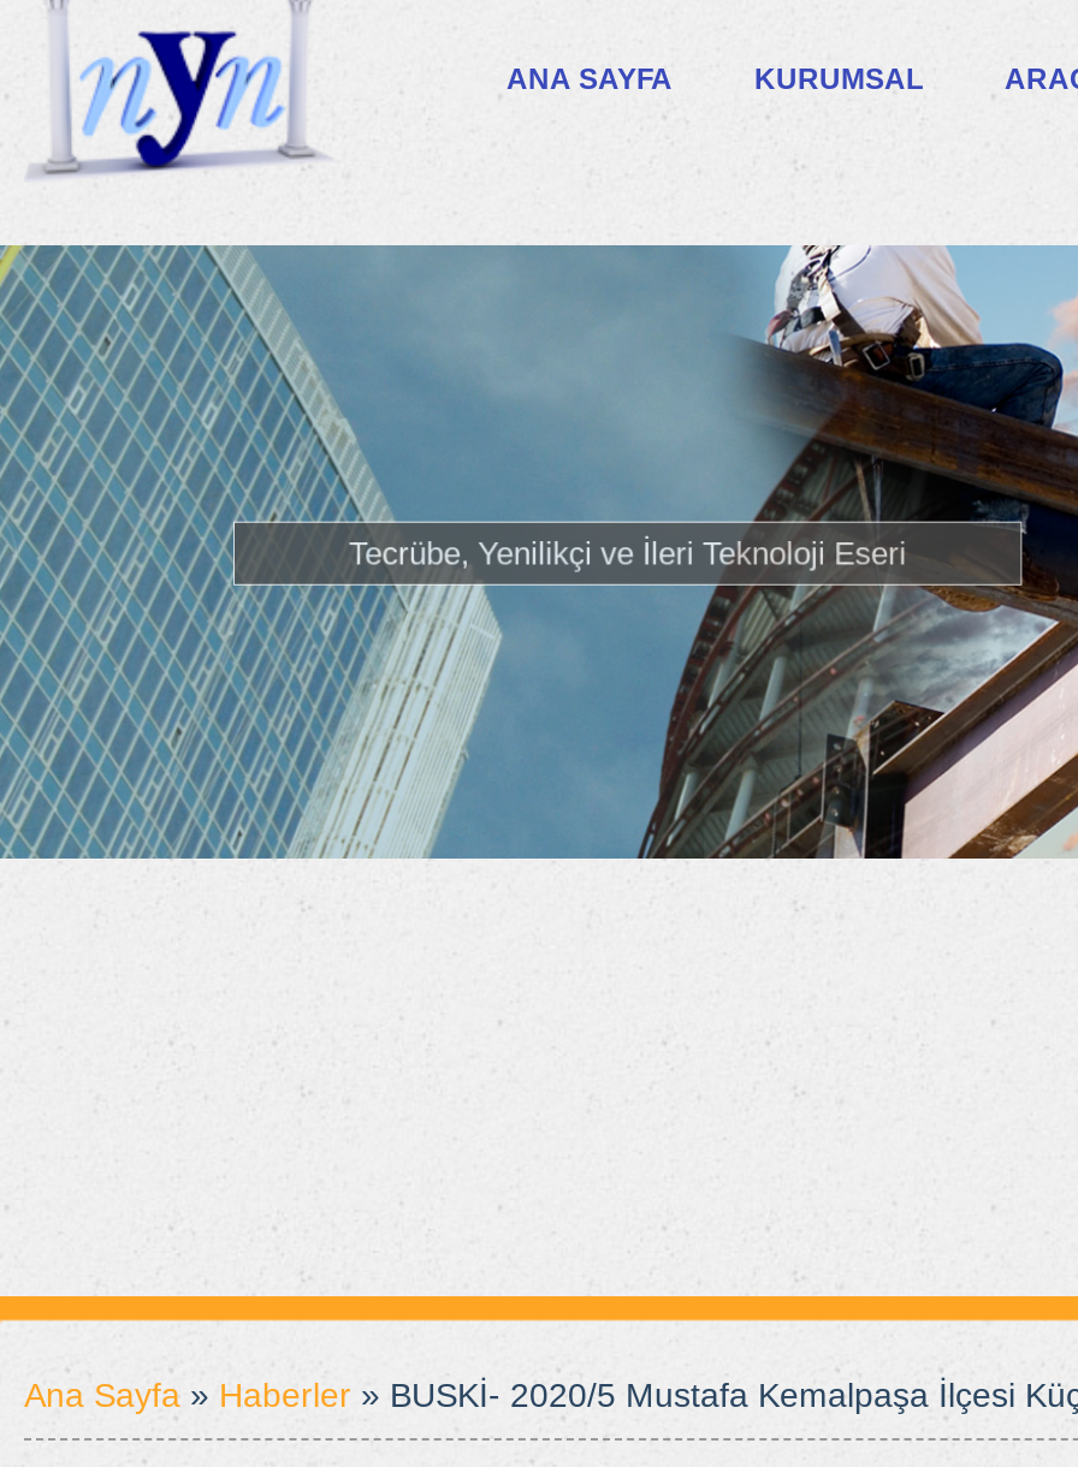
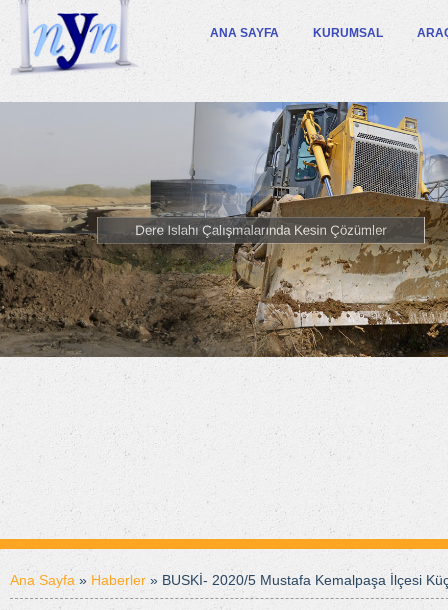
- [image]
- Tecrübe, Yenilikçi ve İleri Teknoloji Eseri
+ [image]
+ Dere Islahı Çalışmalarında Kesin Çözümler
